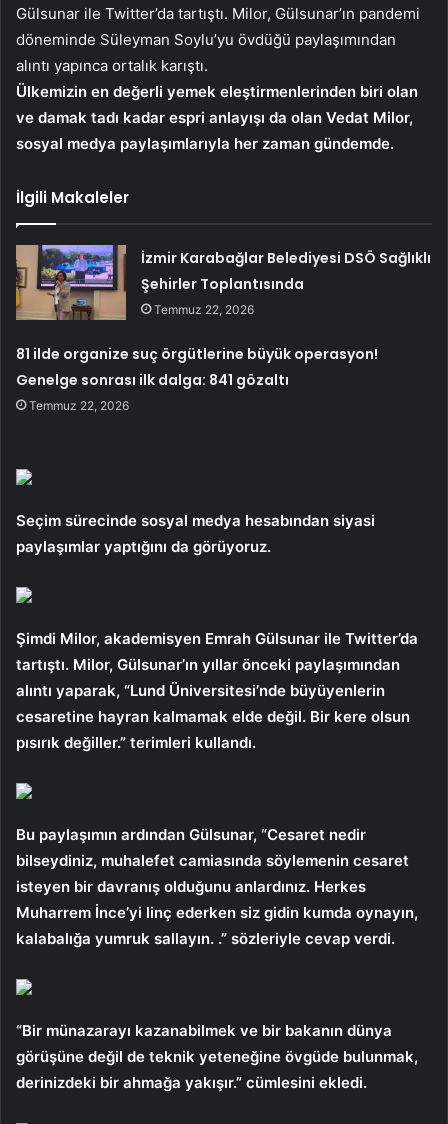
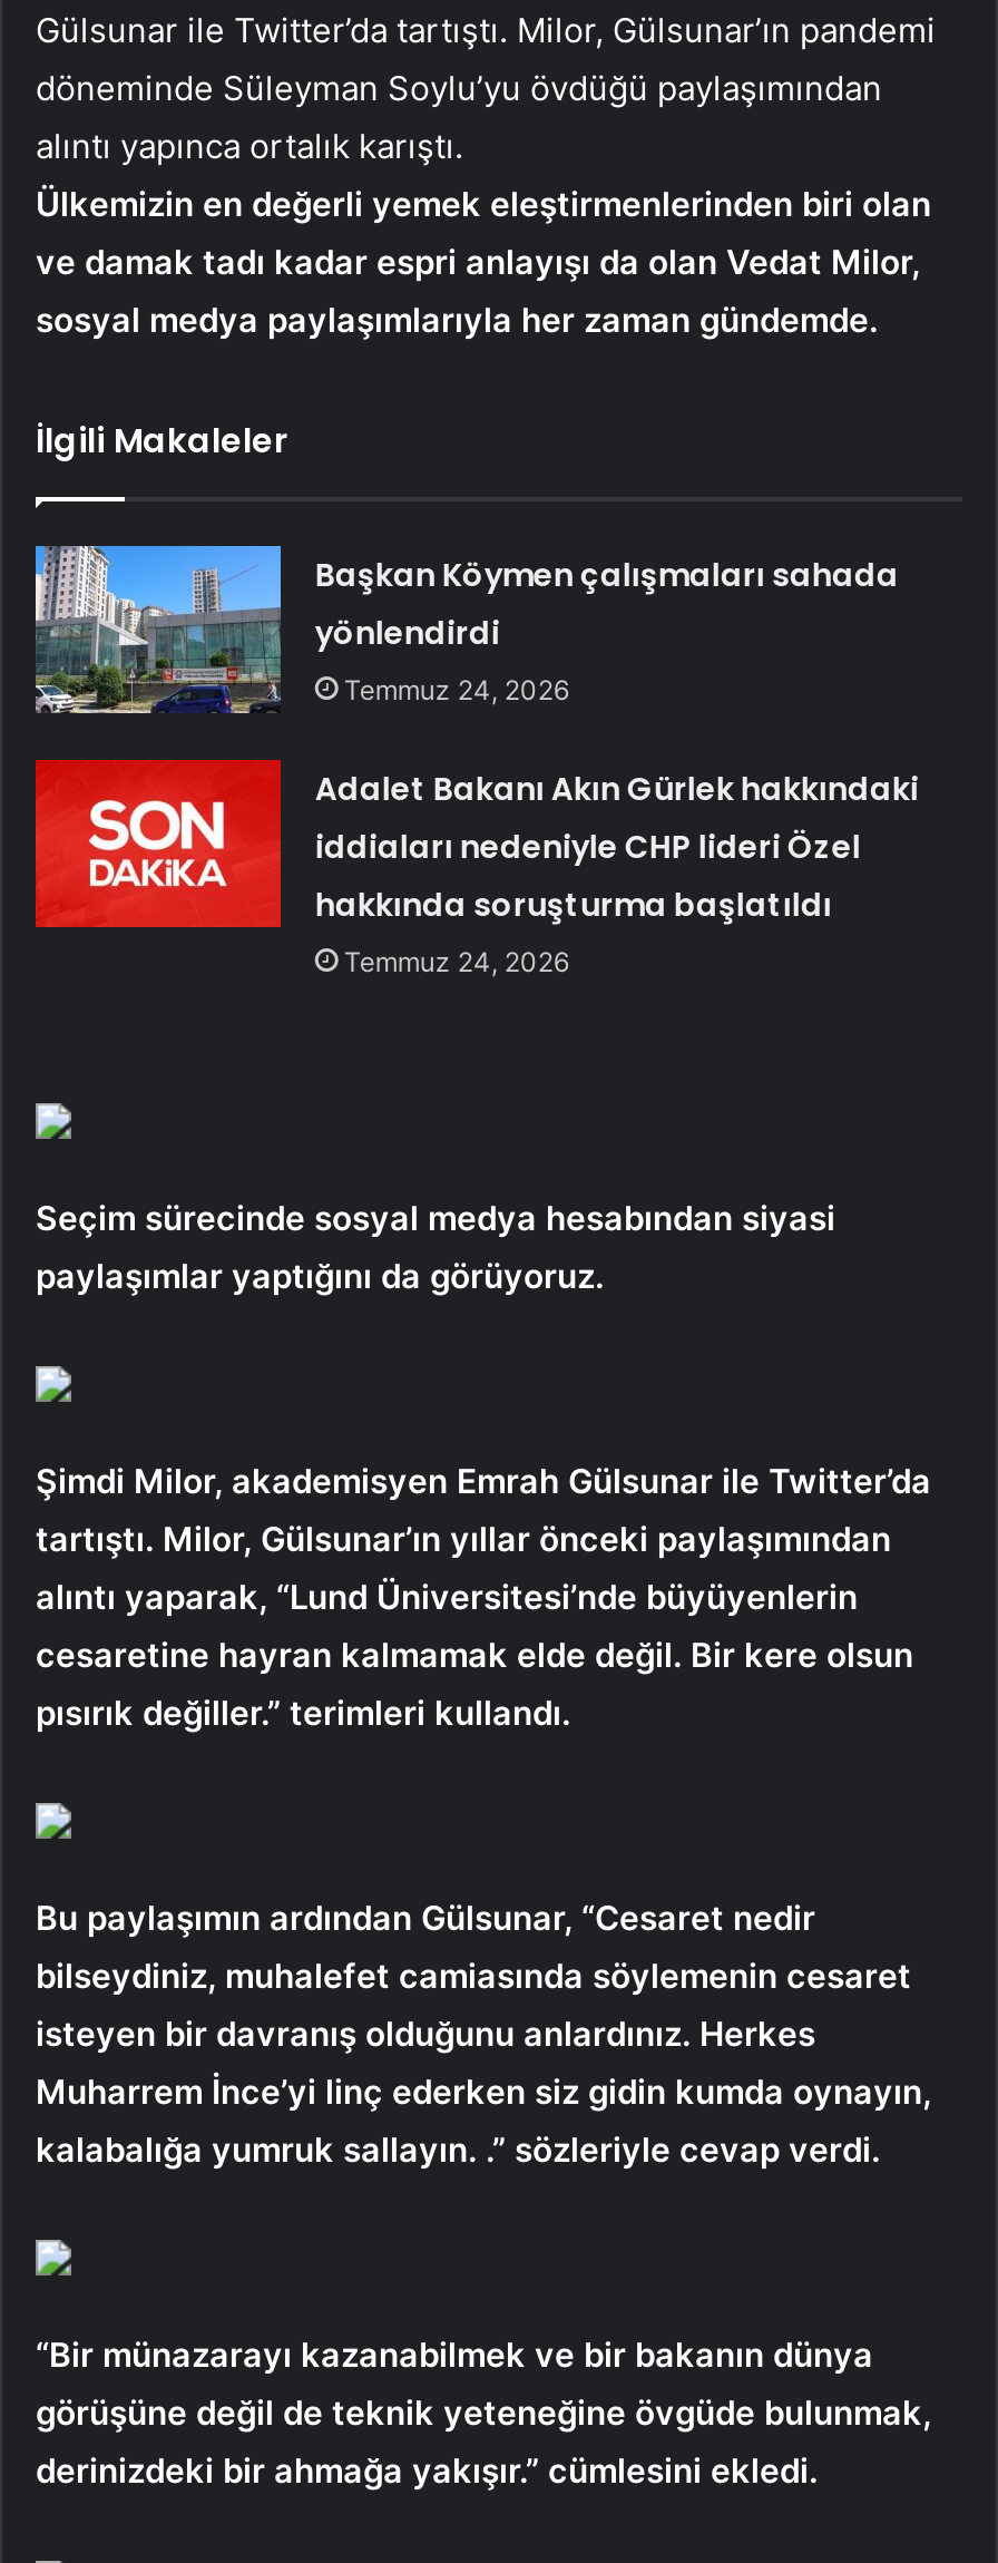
- [image]
- İzmir Karabağlar Belediyesi DSÖ Sağlıklı
- Şehirler Toplantısında
- Temmuz 22, 2026
+ [image]
+ Başkan Köymen çalışmaları sahada
+ yönlendirdi
+ Temmuz 24, 2026

- 81 ilde organize suç örgütlerine büyük operasyon!
- Genelge sonrası ilk dalga: 841 gözaltı
- Temmuz 22, 2026
+ Adalet Bakanı Akın Gürlek hakkındaki
+ iddiaları nedeniyle CHP lideri Özel
+ hakkında soruşturma başlatıldı
+ Temmuz 24, 2026
